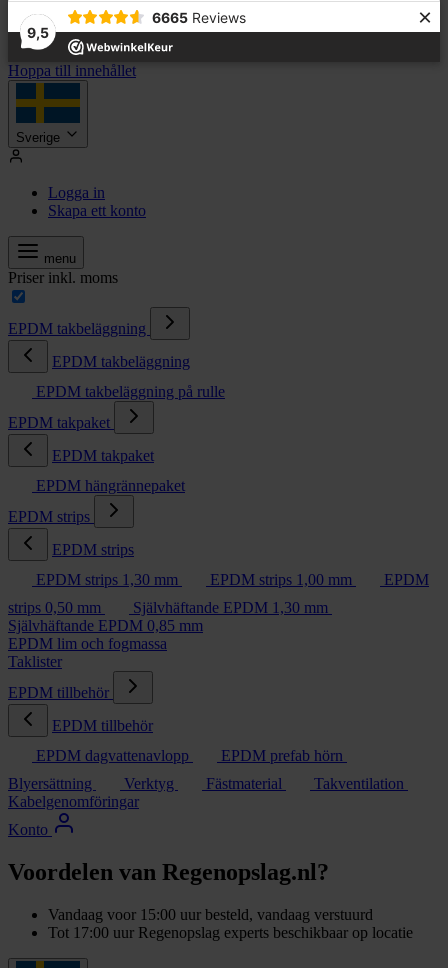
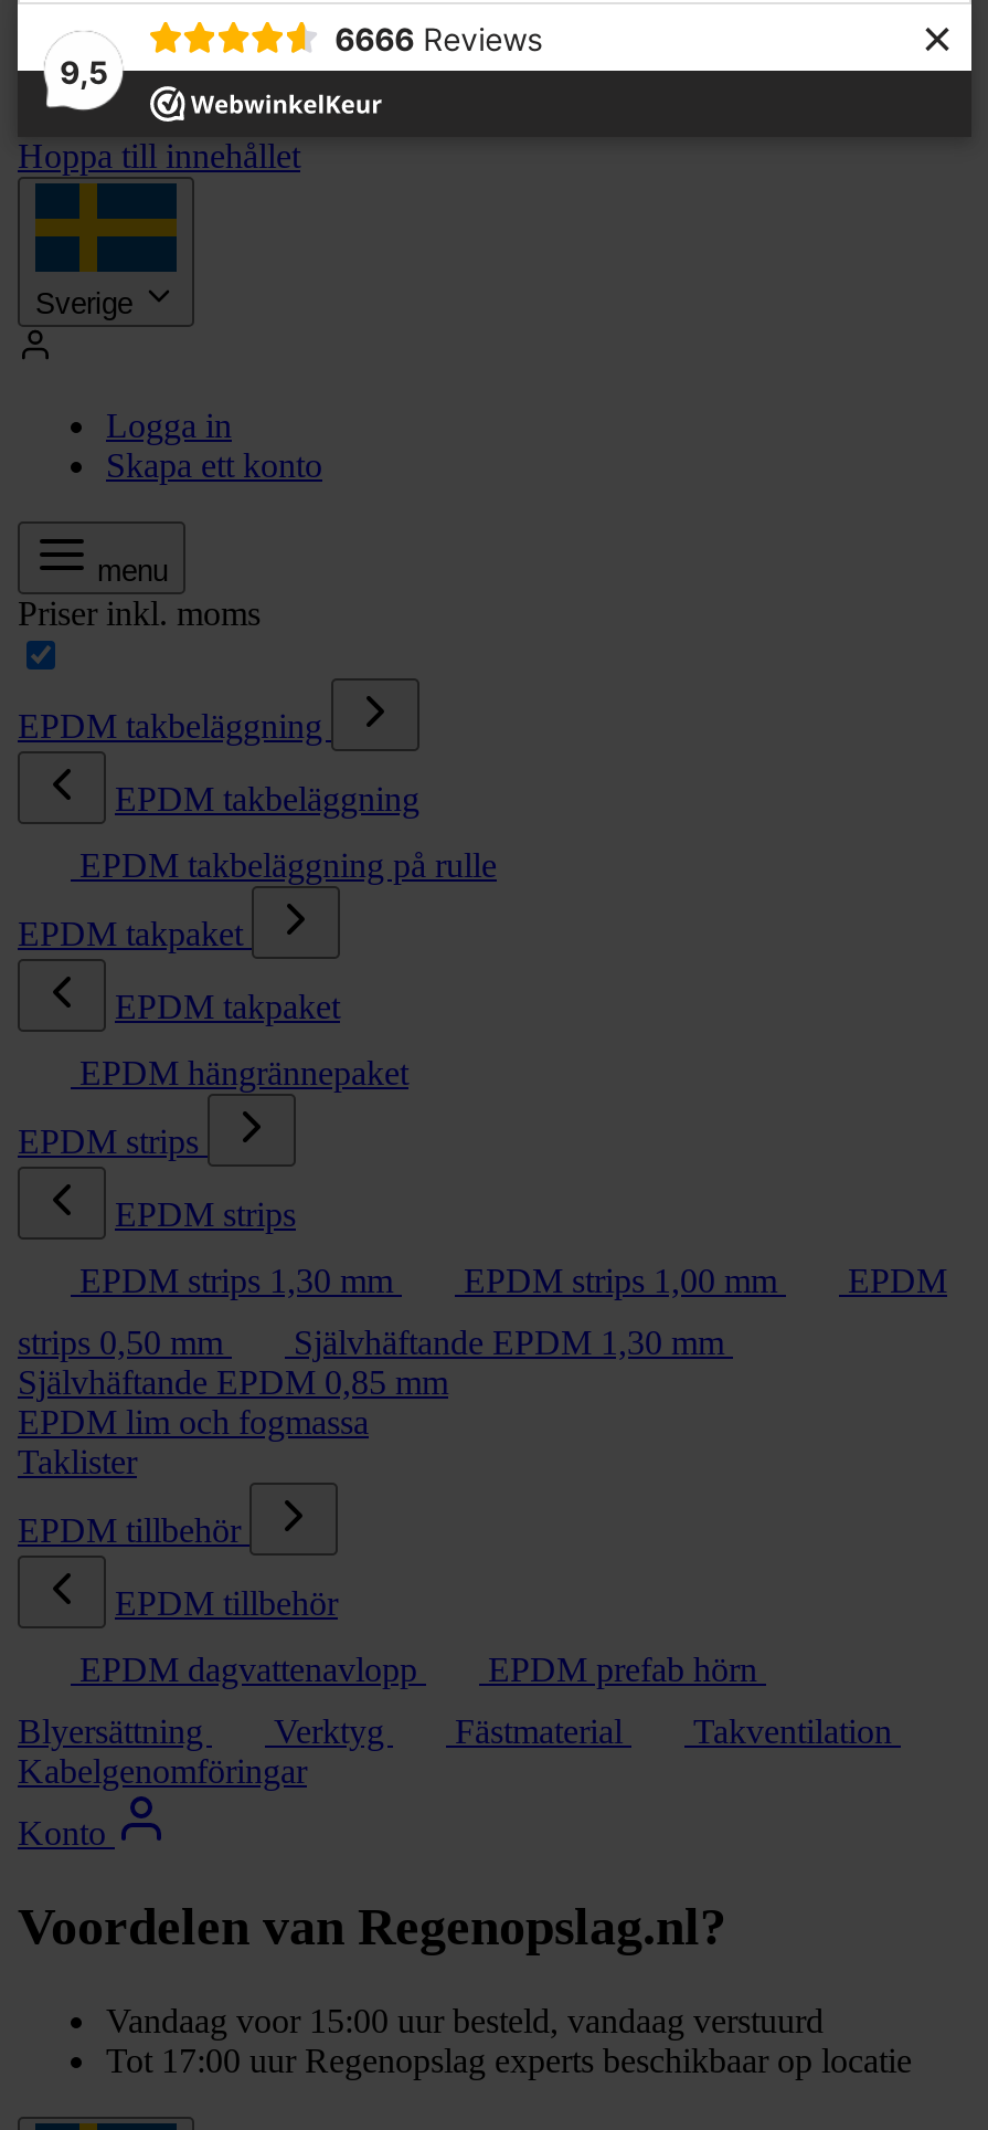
- 6665 Reviews
+ 6666 Reviews
